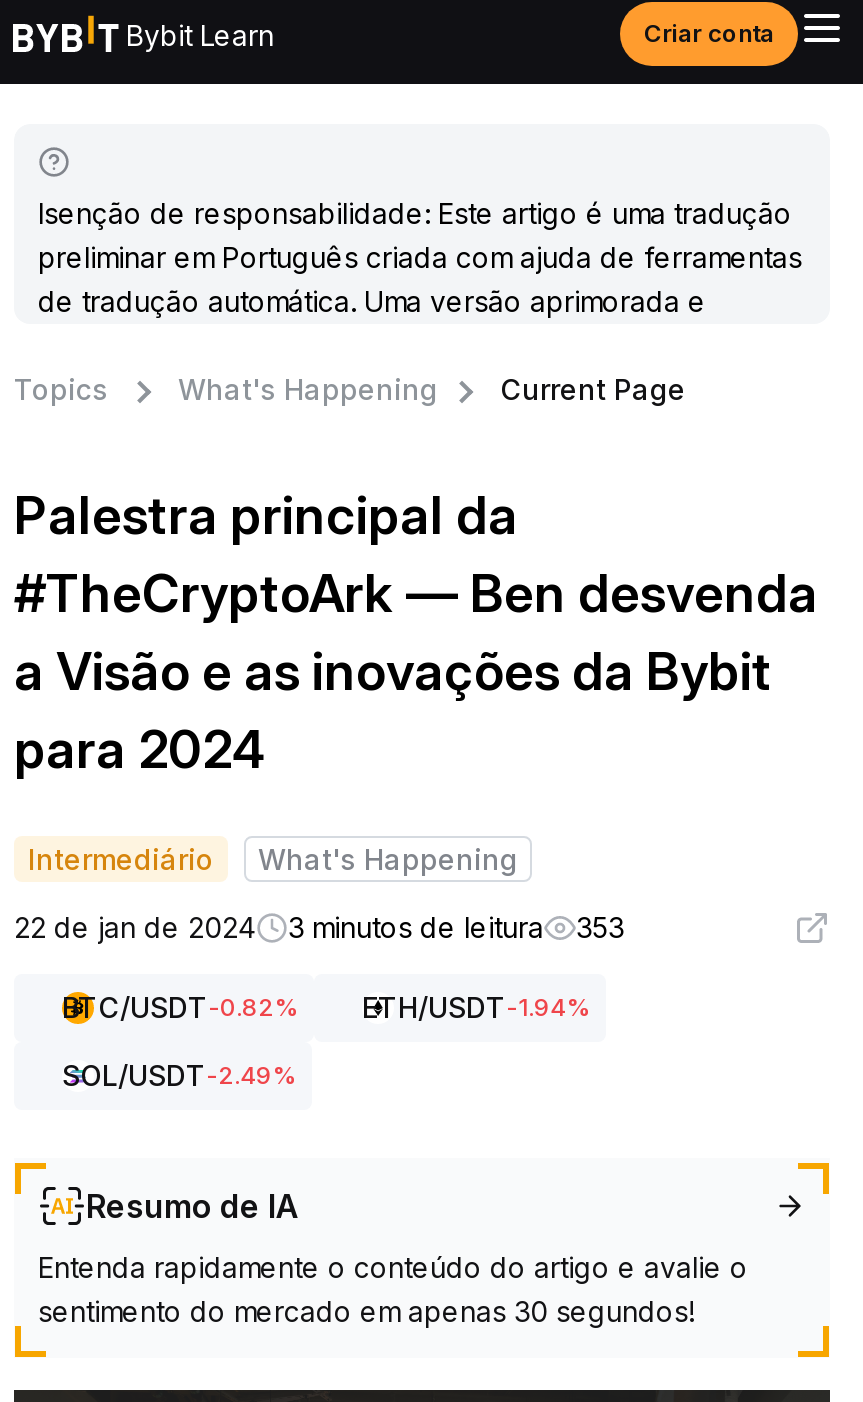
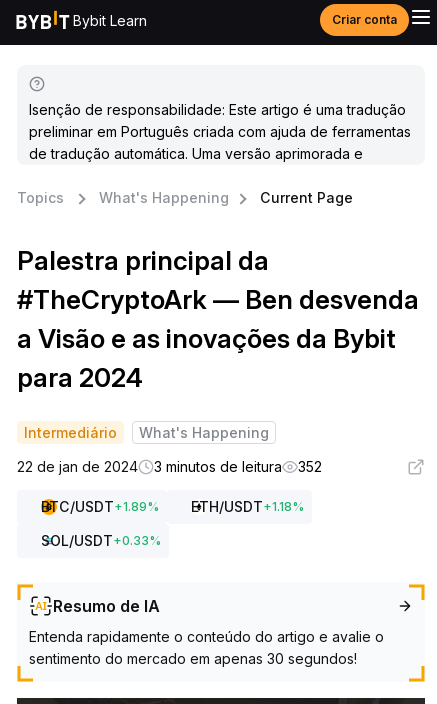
- 22 de jan de 2024 3 minutos de leitura 353
+ 22 de jan de 2024 3 minutos de leitura 352

- BTC/USDT-0.82%
- ETH/USDT-1.94%
+ BTC/USDT + 1.89%
+ ETH/USDT + 1.18%

- SOL/USDT-2.49%
+ SOL/USDT + 0.33%
